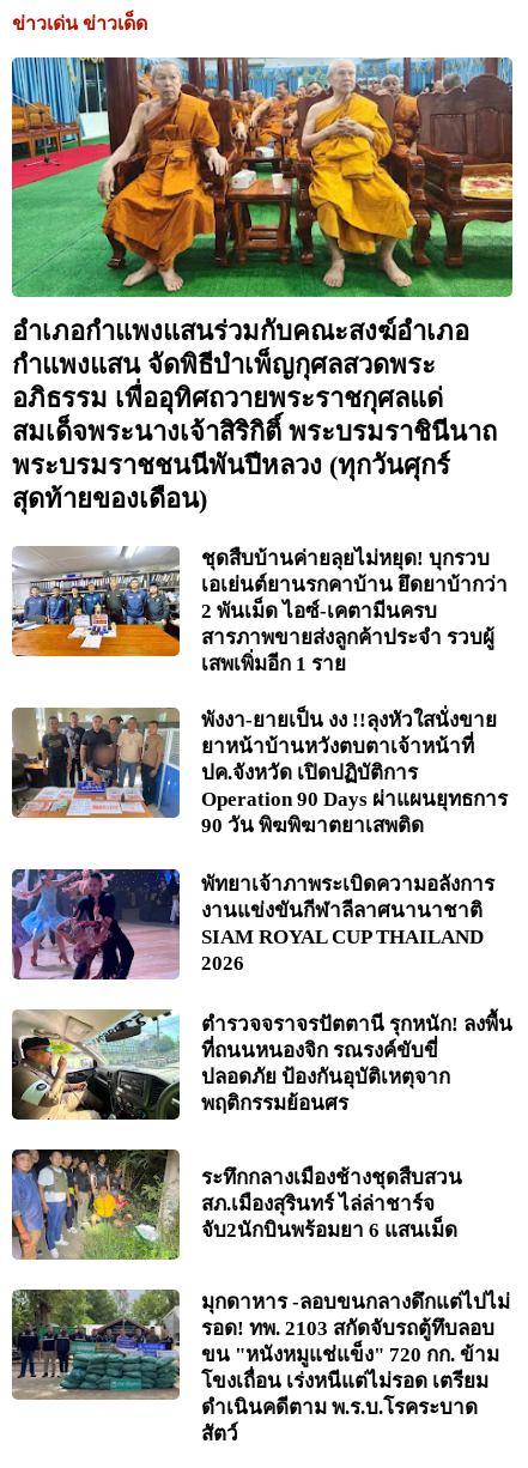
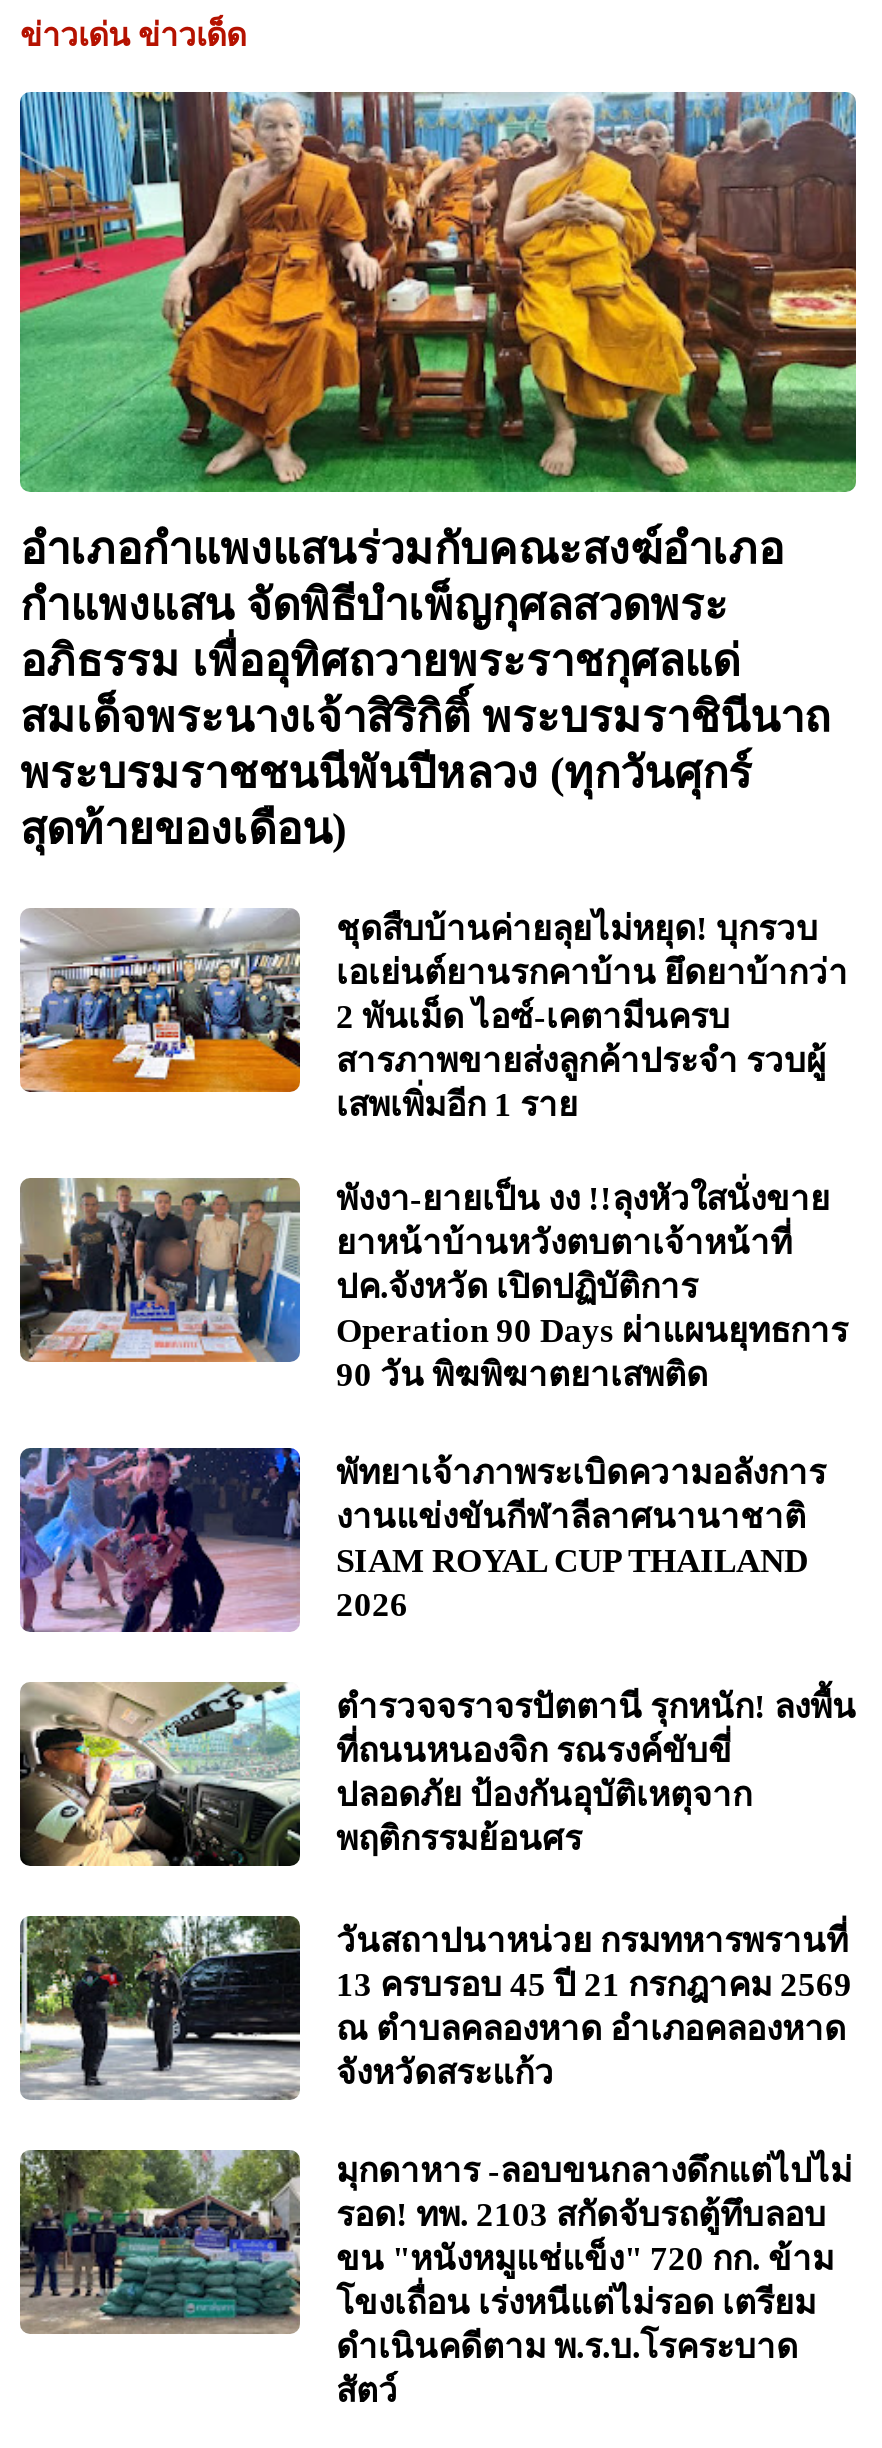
- [image]
- ระทึกกลางเมืองช้างชุดสืบสวน
- สภ.เมืองสุรินทร์ ไล่ล่าชาร์จ
- จับ2นักบินพร้อมยา 6 แสนเม็ด
+ [image]
+ วันสถาปนาหน่วย กรมทหารพรานที่
+ 13 ครบรอบ 45 ปี 21 กรกฎาคม 2569
+ ณ ตำบลคลองหาด อำเภอคลองหาด
+ จังหวัดสระแก้ว
